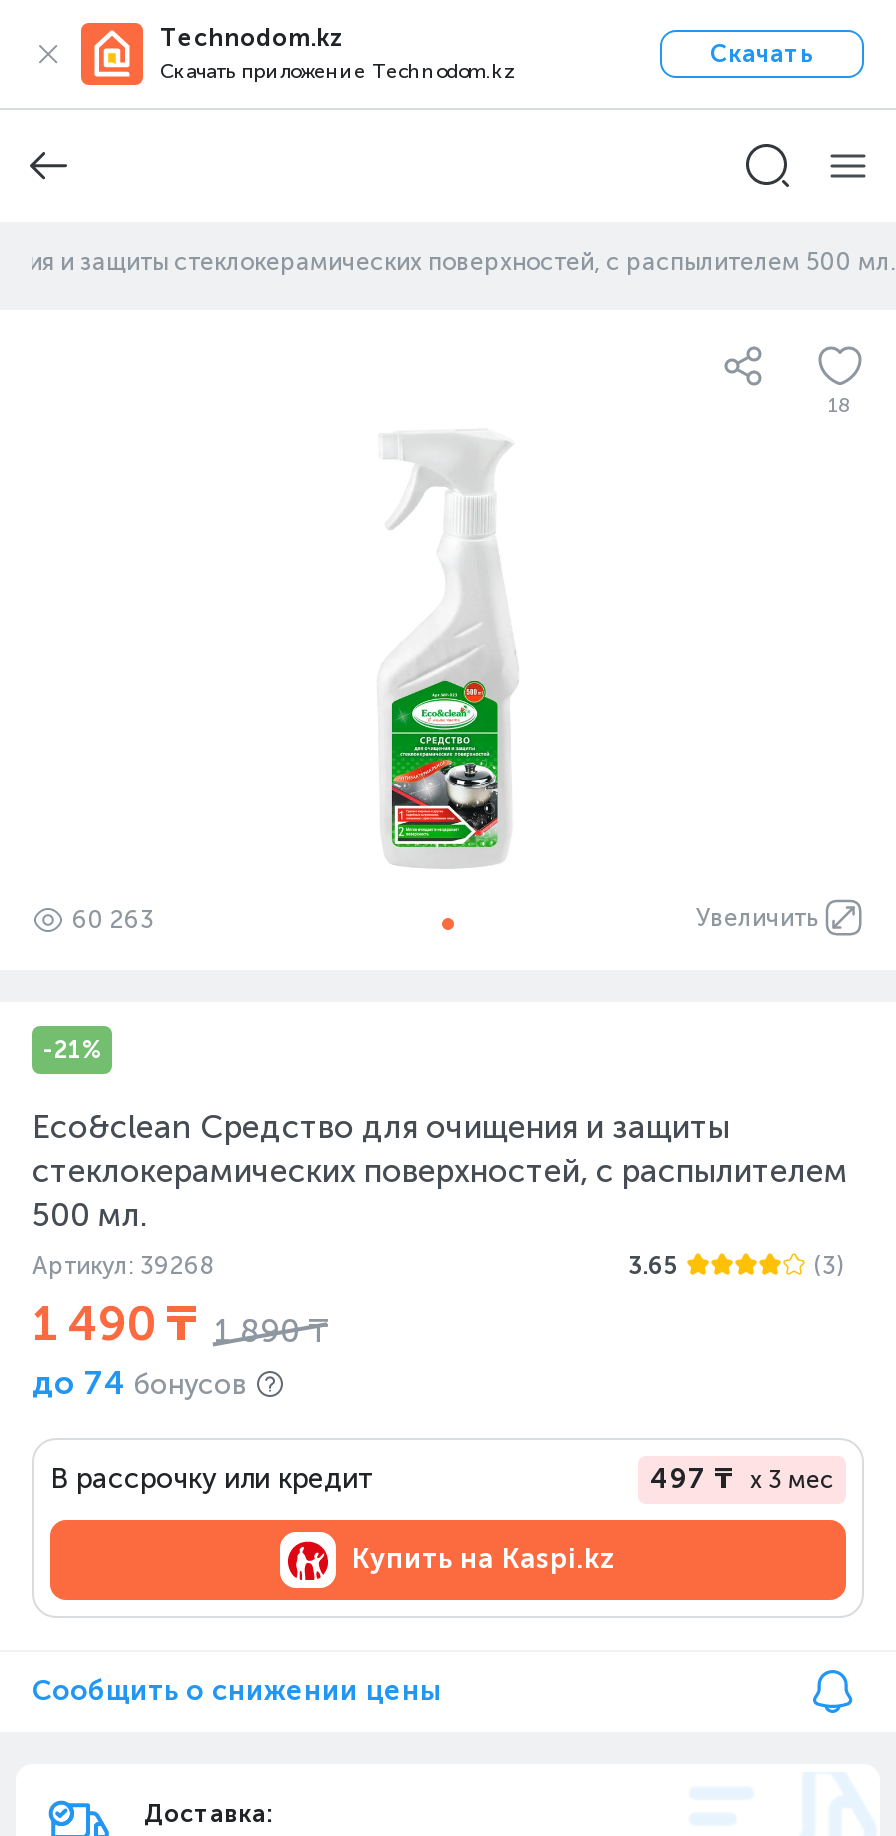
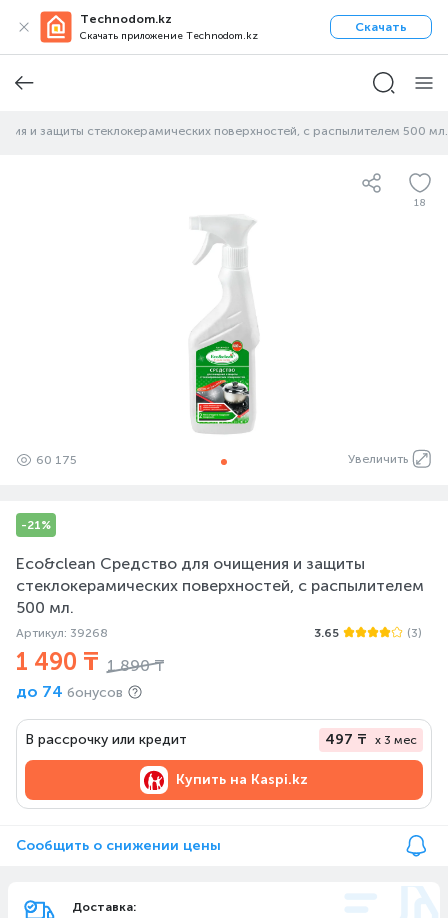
- 60 263
+ 60 175
